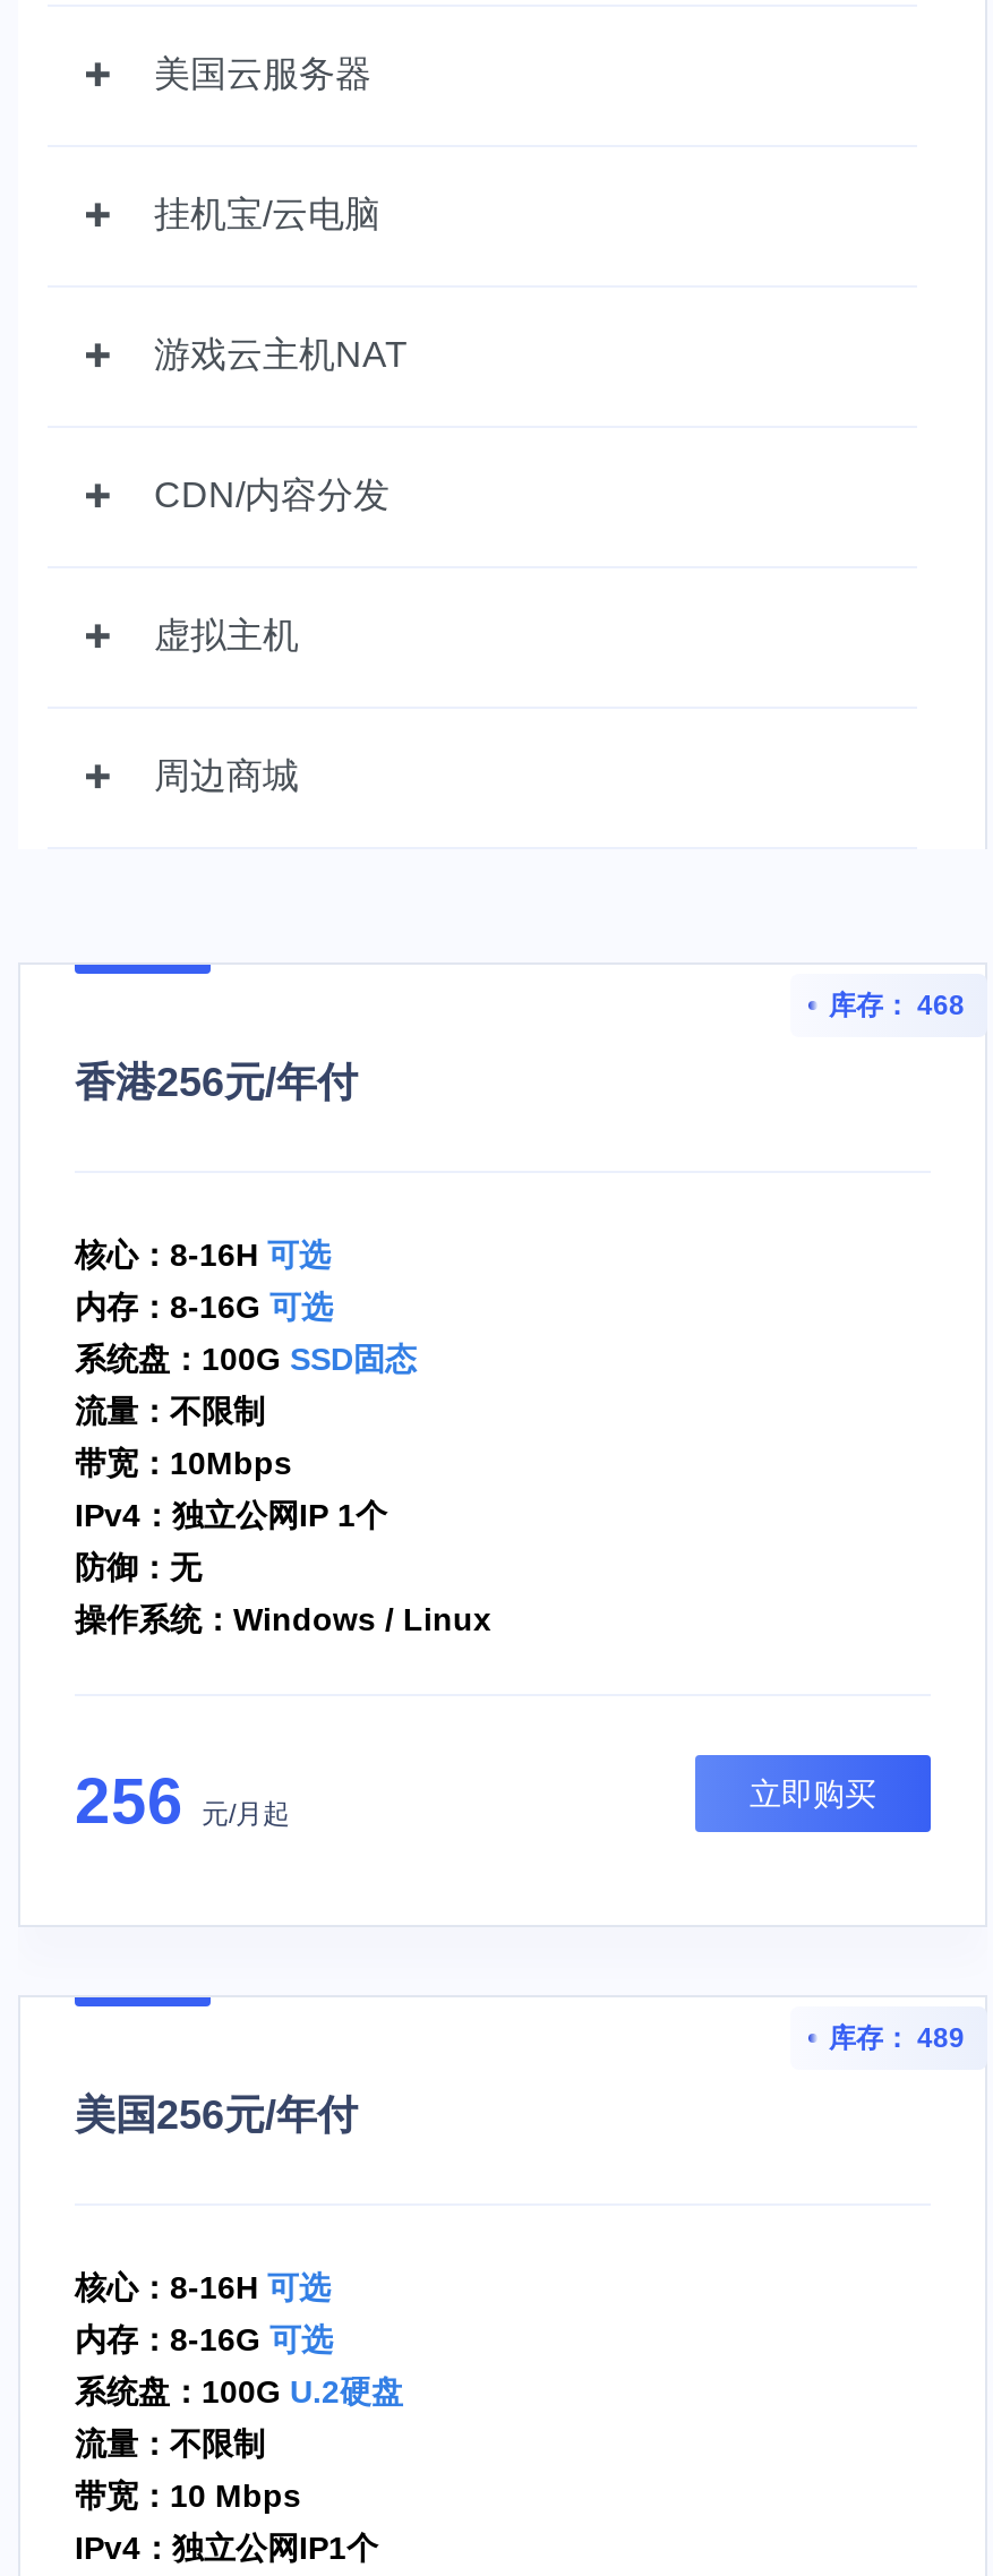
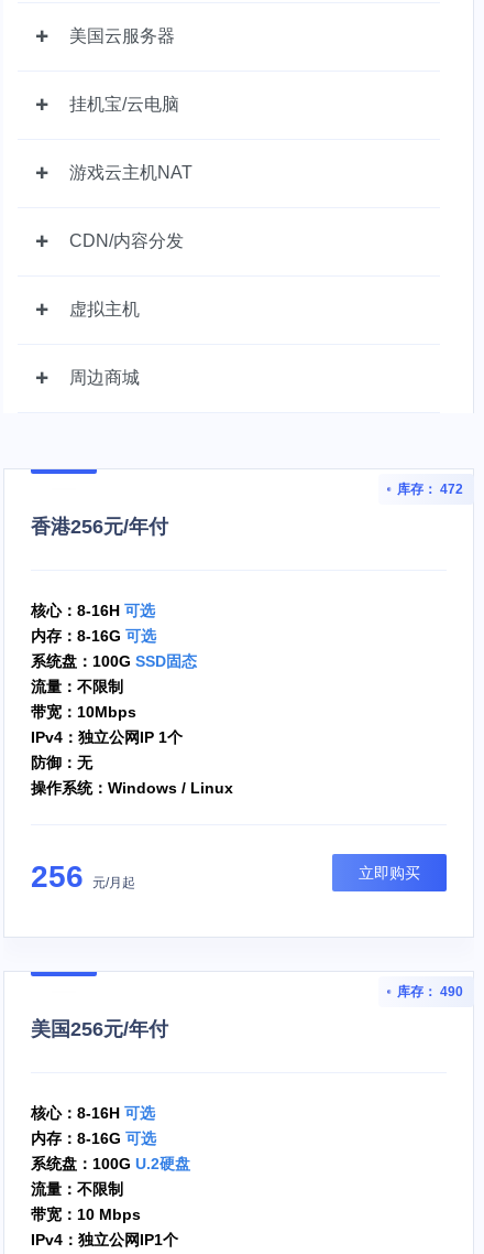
- 库存： 468
+ 库存： 472

- 库存： 489
+ 库存： 490
